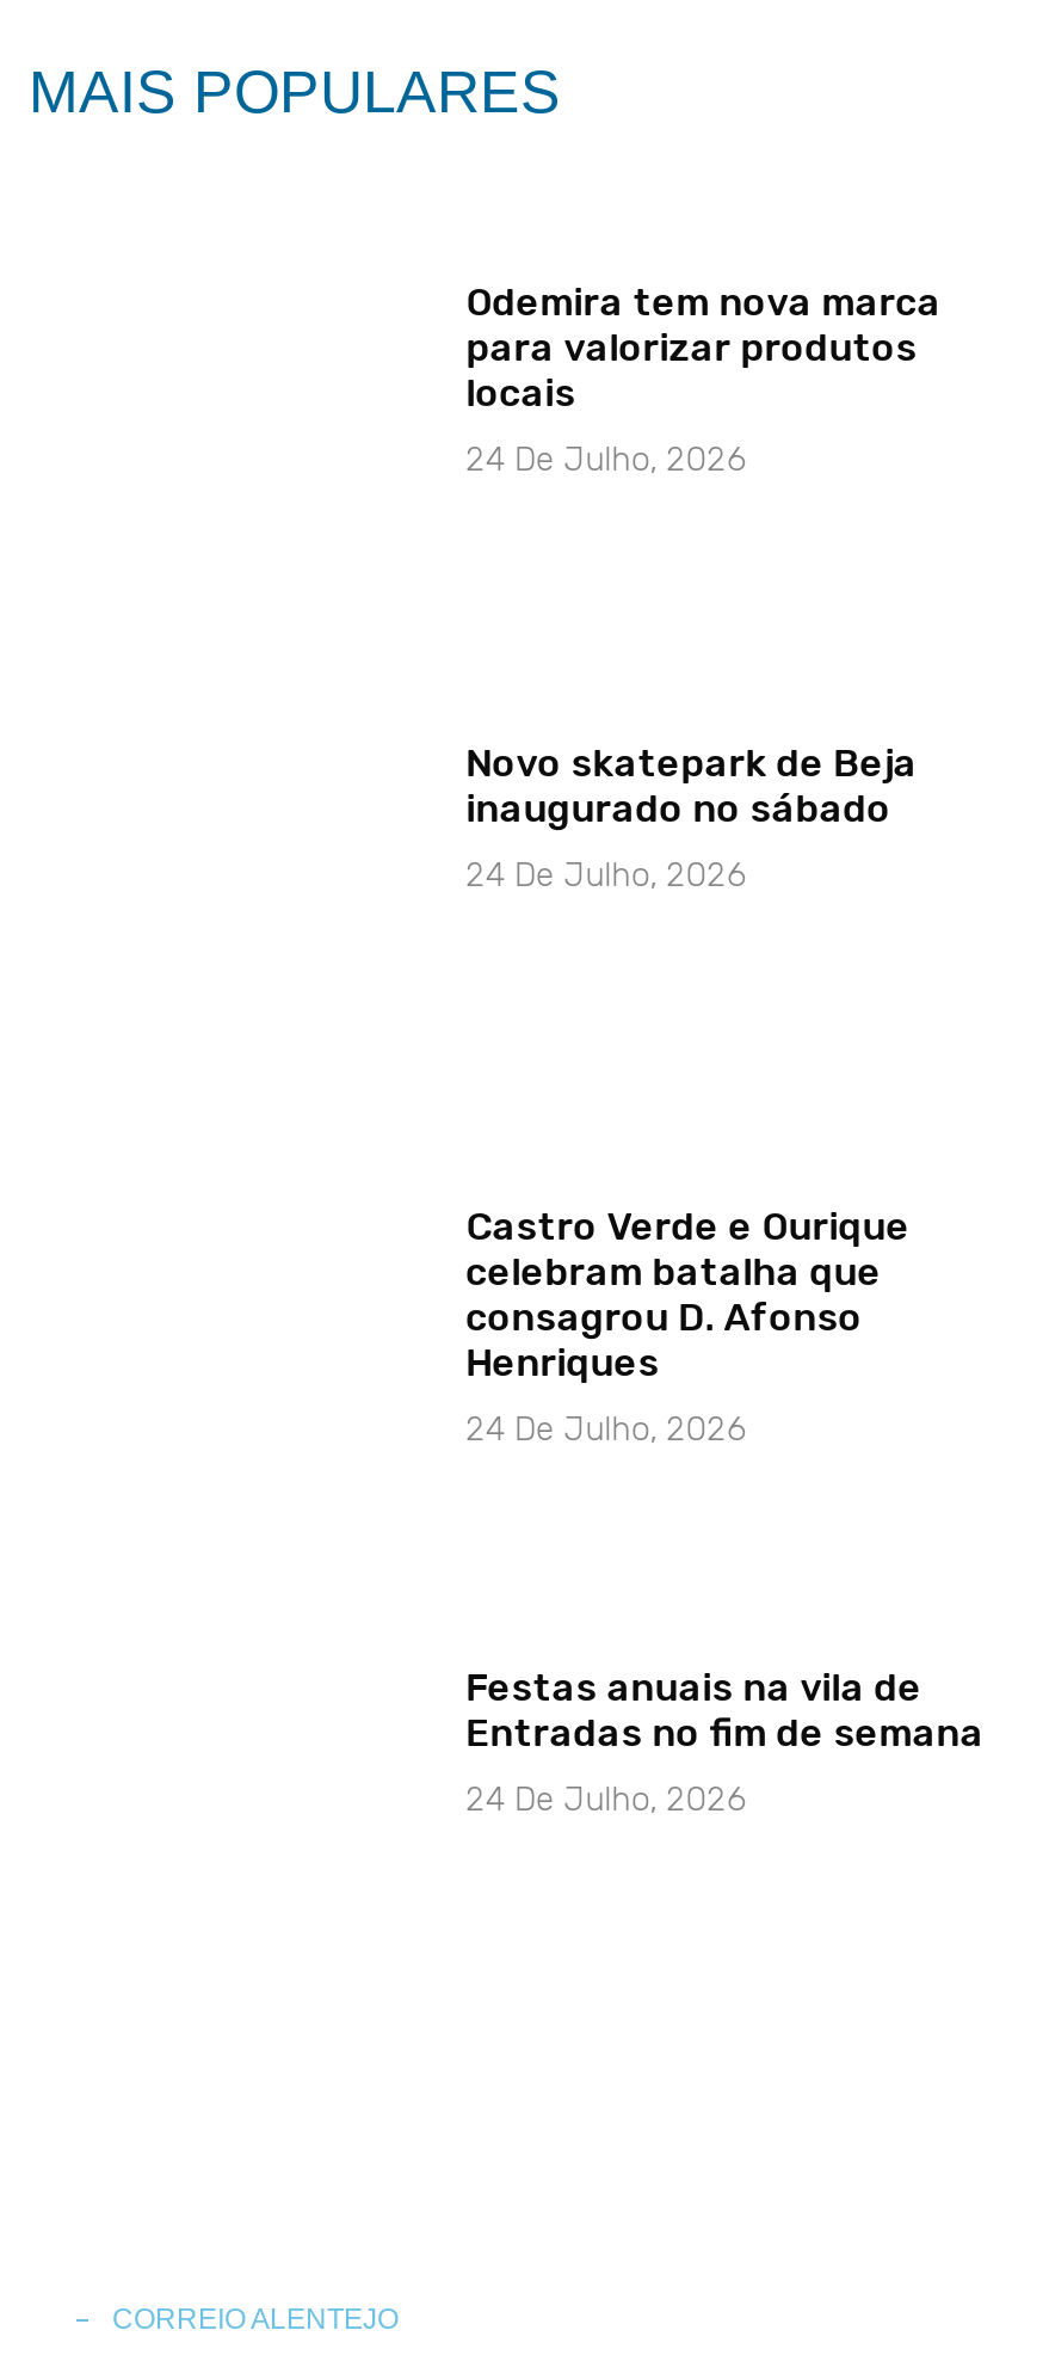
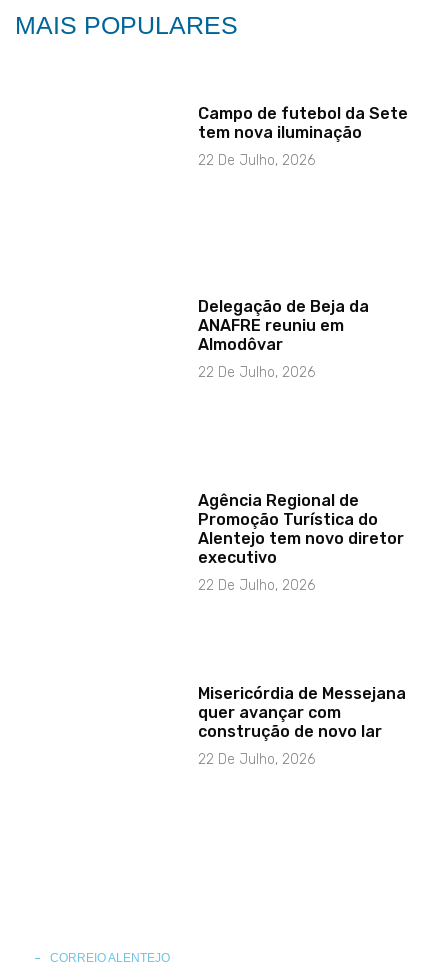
- Odemira tem nova marca
- para valorizar produtos
- locais
+ Campo de futebol da Sete
+ tem nova iluminação

- 24 De Julho, 2026
+ 22 De Julho, 2026

- Novo skatepark de Beja
- inaugurado no sábado
+ Delegação de Beja da
+ ANAFRE reuniu em
+ Almodôvar

- 24 De Julho, 2026
+ 22 De Julho, 2026

- Castro Verde e Ourique
- celebram batalha que
- consagrou D. Afonso
- Henriques
+ Agência Regional de
+ Promoção Turística do
+ Alentejo tem novo diretor
+ executivo

- 24 De Julho, 2026
+ 22 De Julho, 2026

- Festas anuais na vila de
- Entradas no fim de semana
+ Misericórdia de Messejana
+ quer avançar com
+ construção de novo lar

- 24 De Julho, 2026
+ 22 De Julho, 2026
